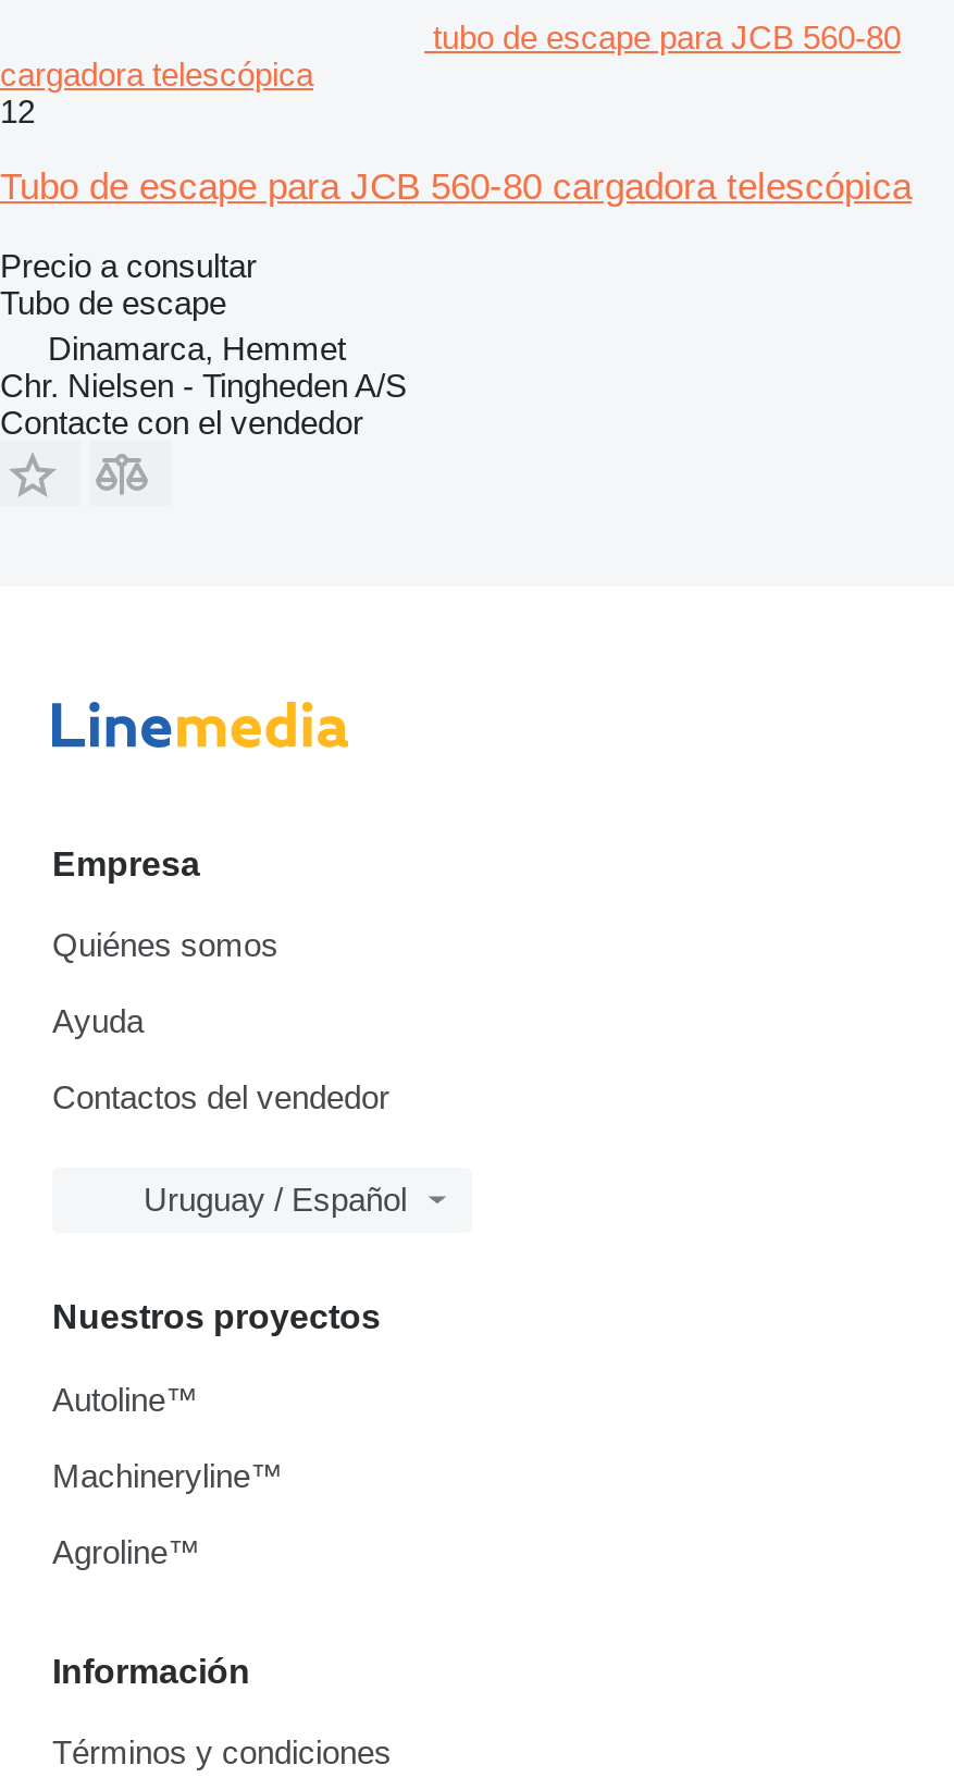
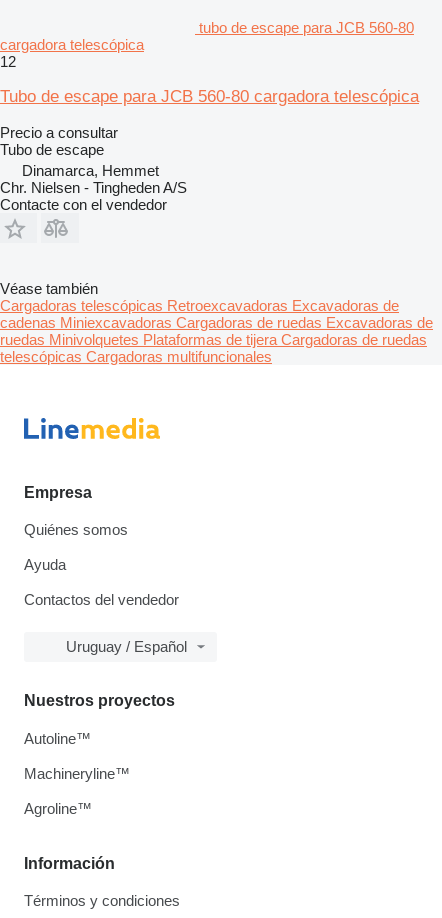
+ Véase también
+ Cargadoras telescópicas Retroexcavadoras Excavadoras de
+ cadenasMiniexcavadorasCargadoras de ruedasExcavadoras de
+ ruedasMinivolquetesPlataformas de tijeraCargadoras de ruedas
+ telescópicasCargadoras multifuncionales
